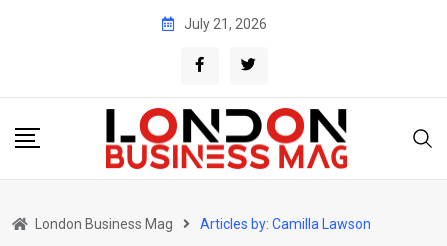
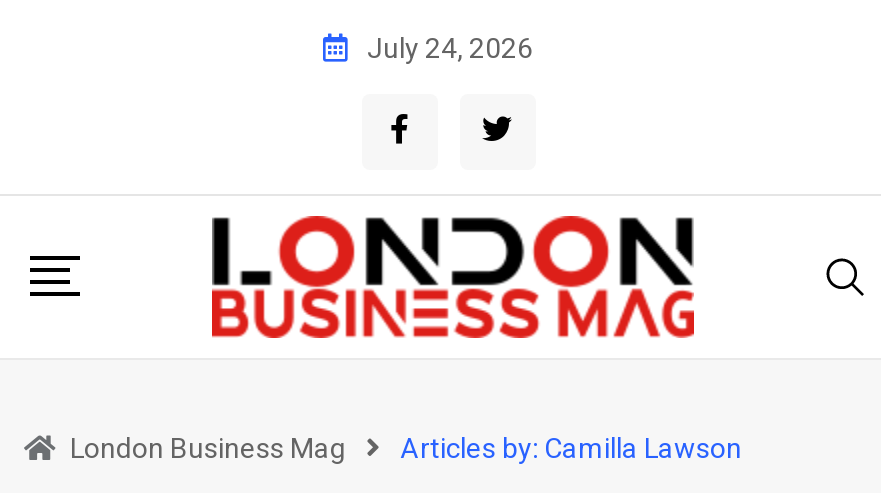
- July 21, 2026
+ July 24, 2026
